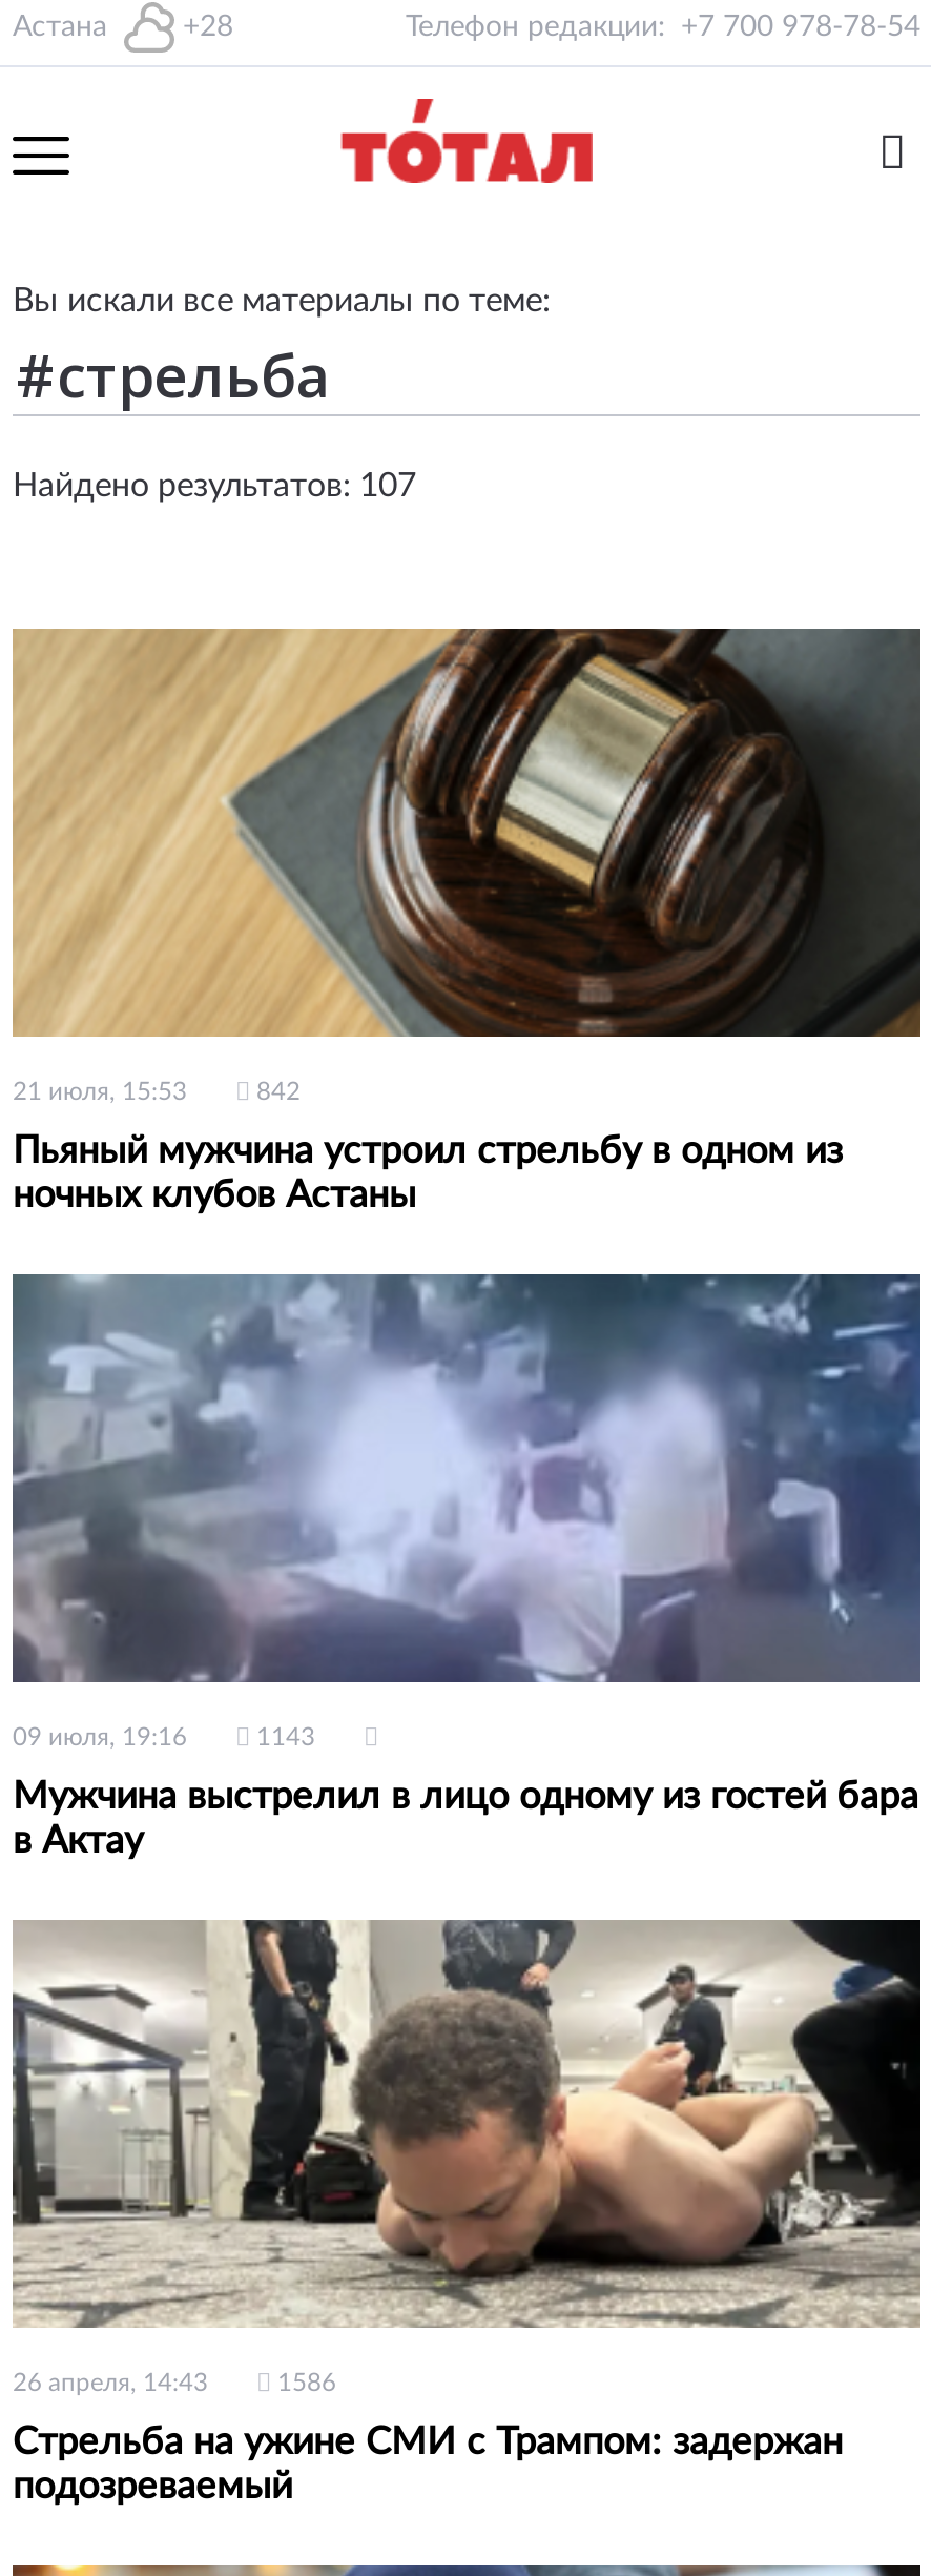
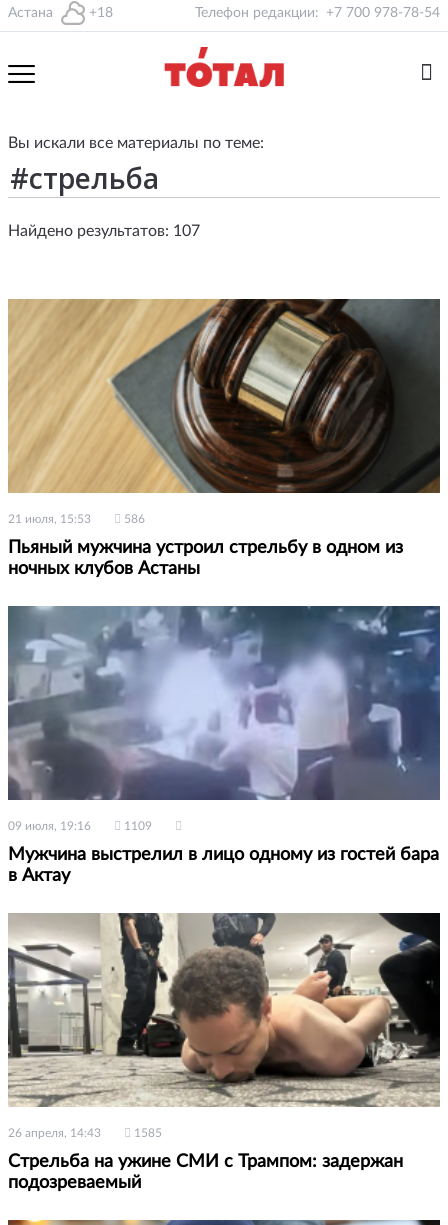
- +28
+ +18

- 842
+ 586

- 1143
+ 1109

- 1586
+ 1585
